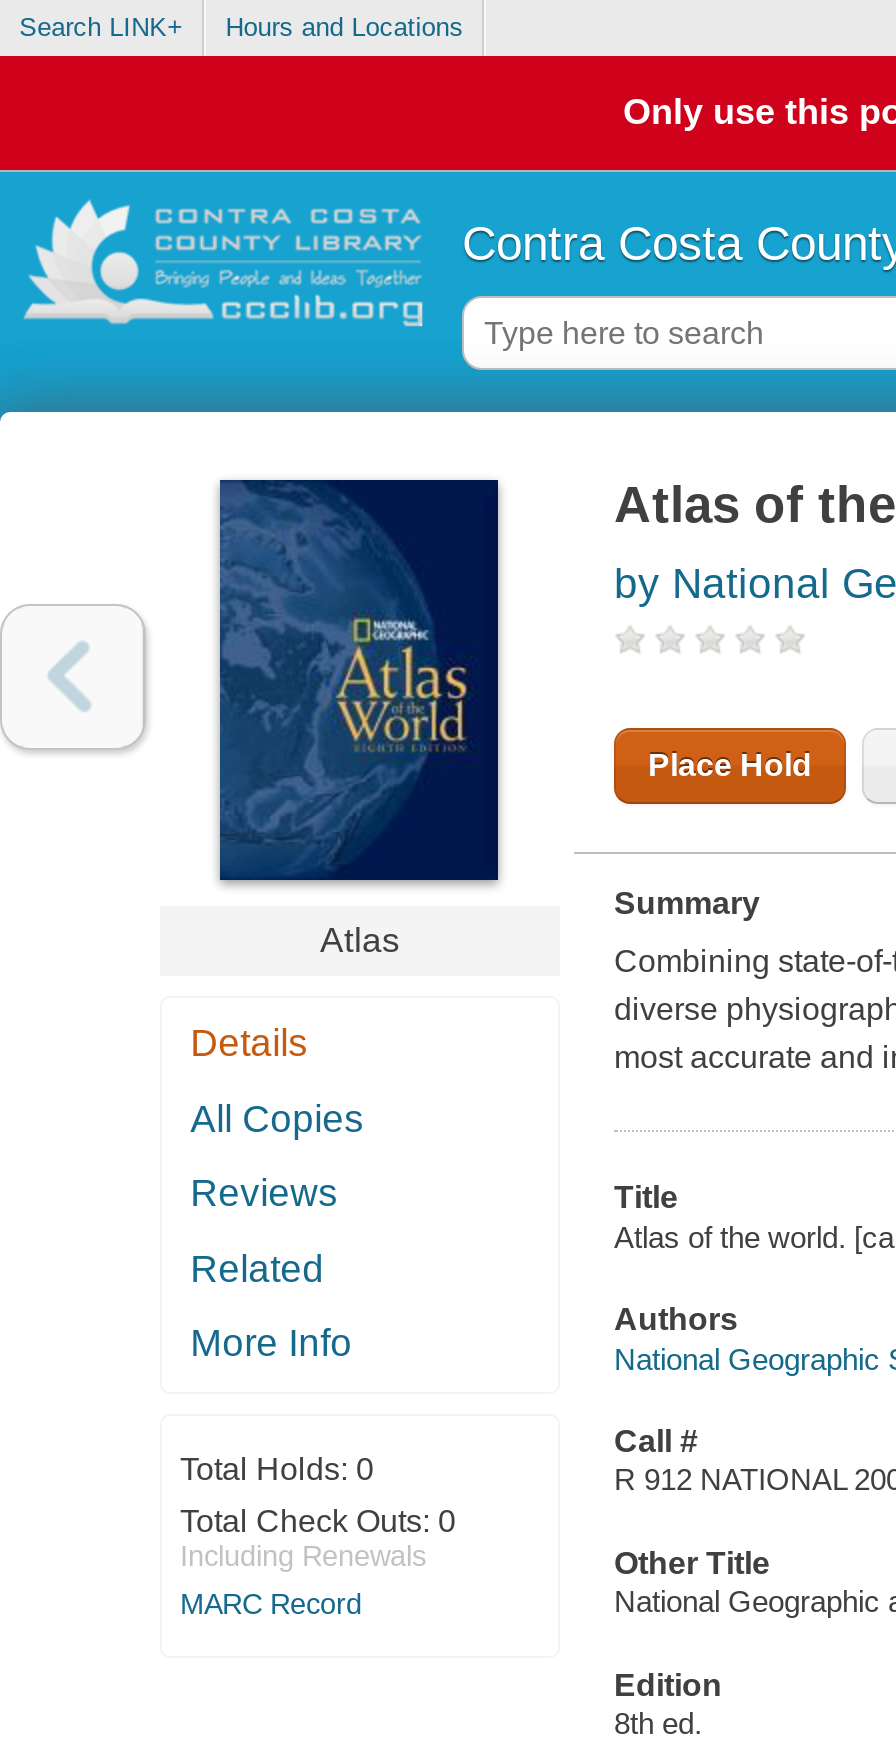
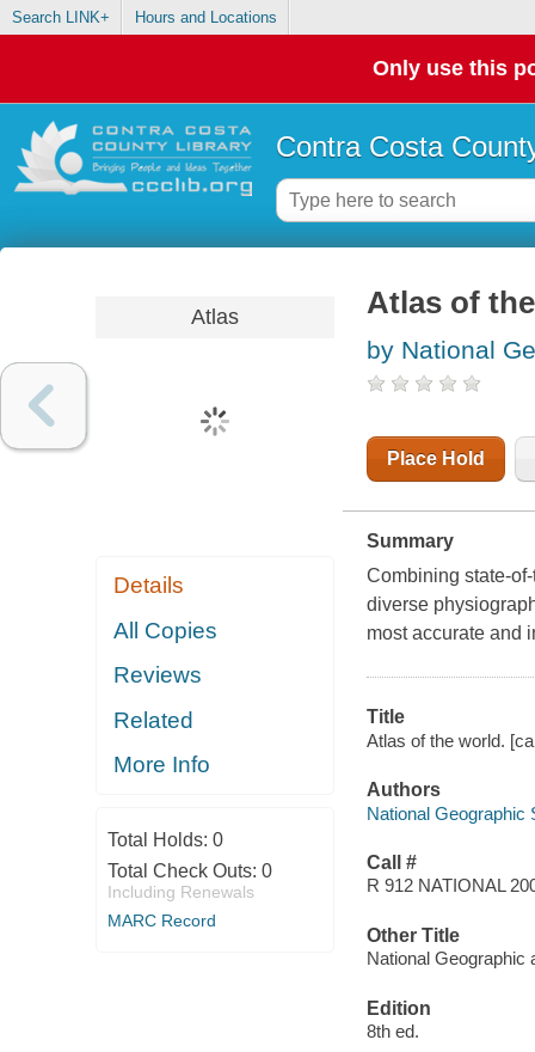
- [image]

moved up: Atlas

moved up: Details | All Copies | Reviews | ... | Including Renewals | MARC Record
